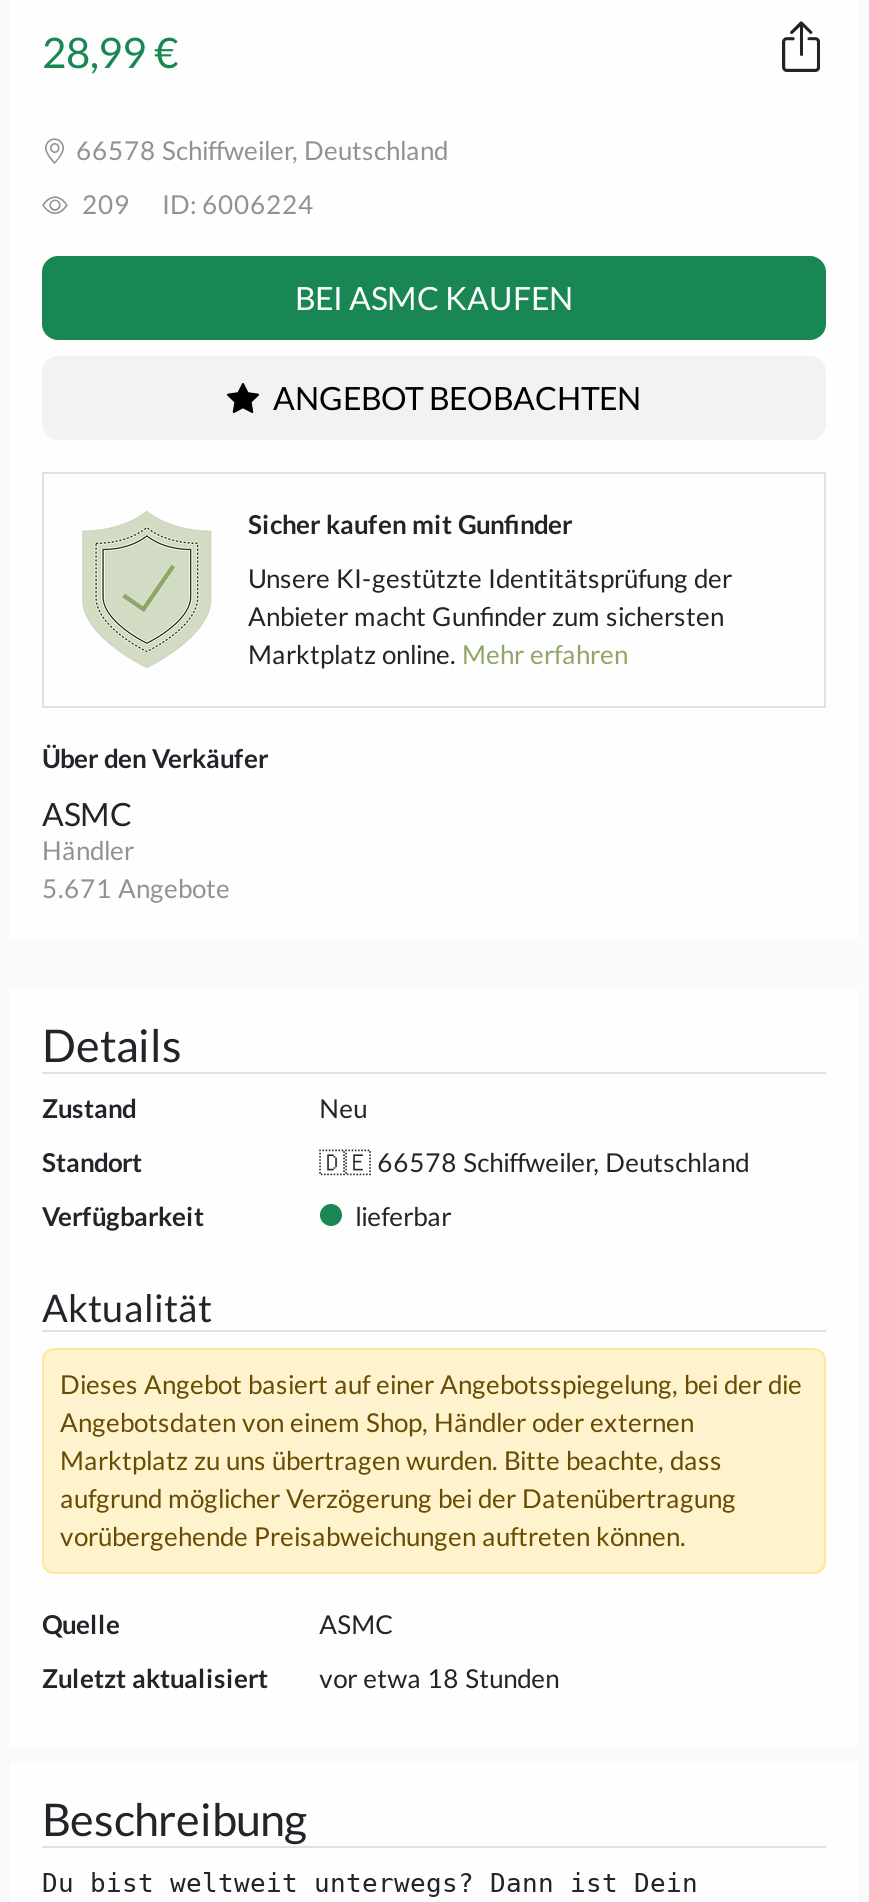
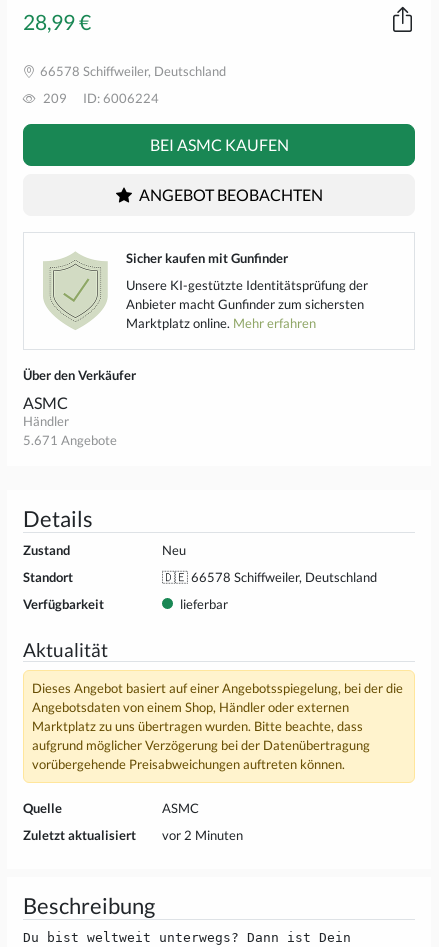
- vor etwa 18 Stunden
+ vor 2 Minuten
